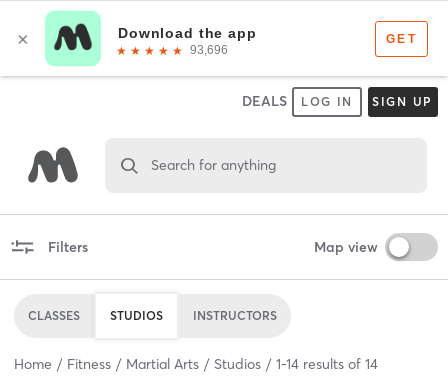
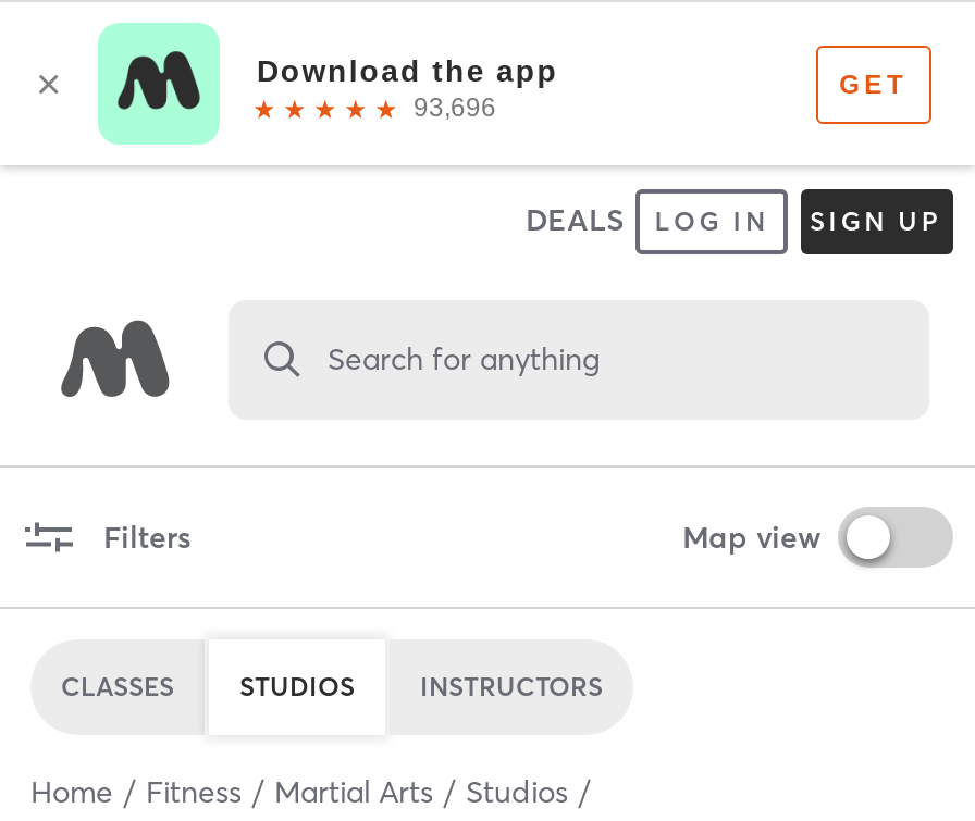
- 1-14 results of 14
